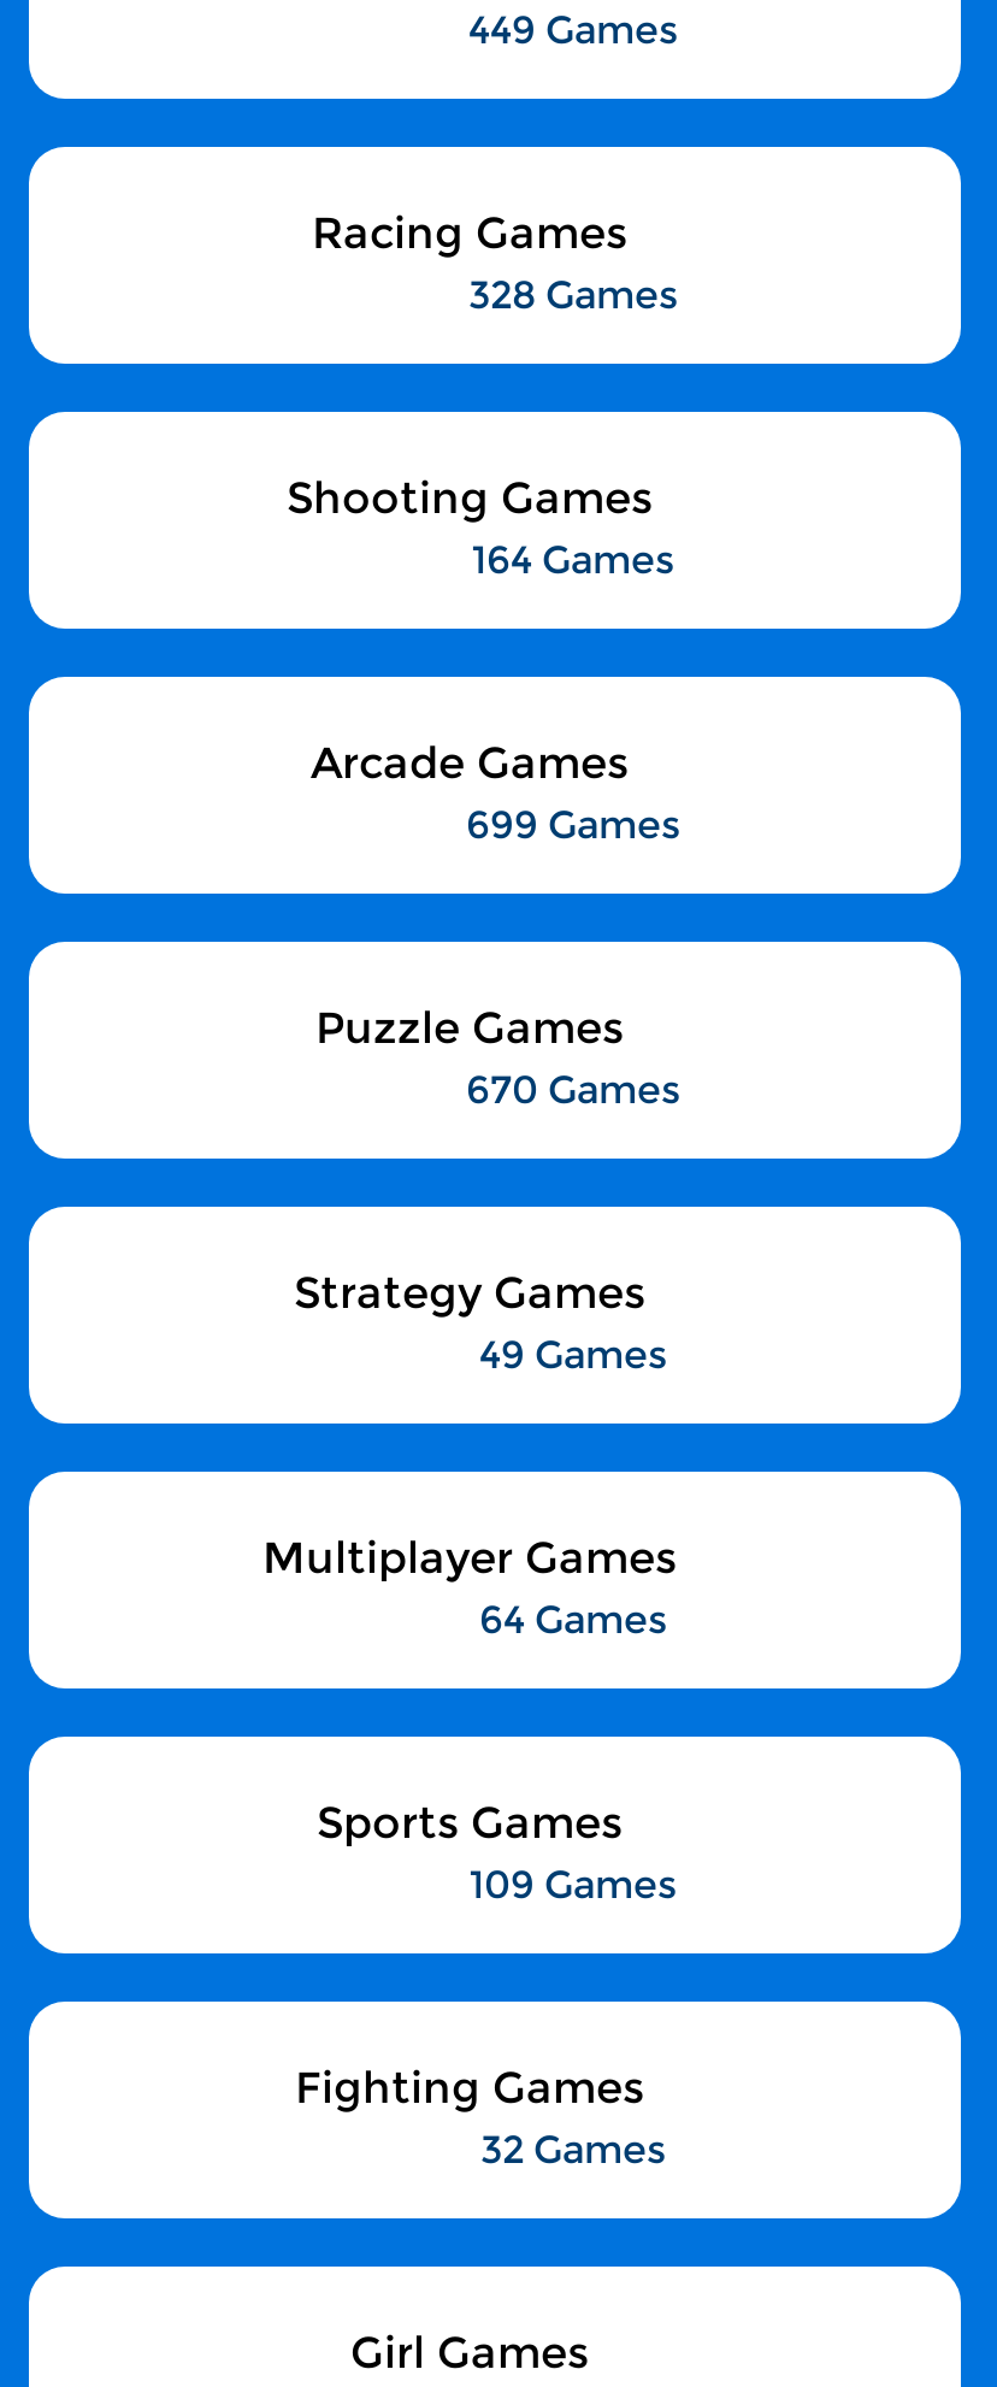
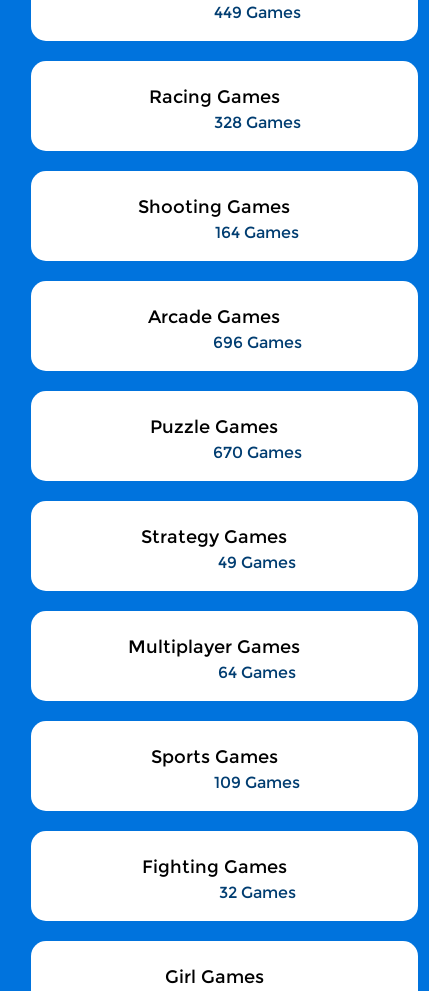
- 699 Games
+ 696 Games
